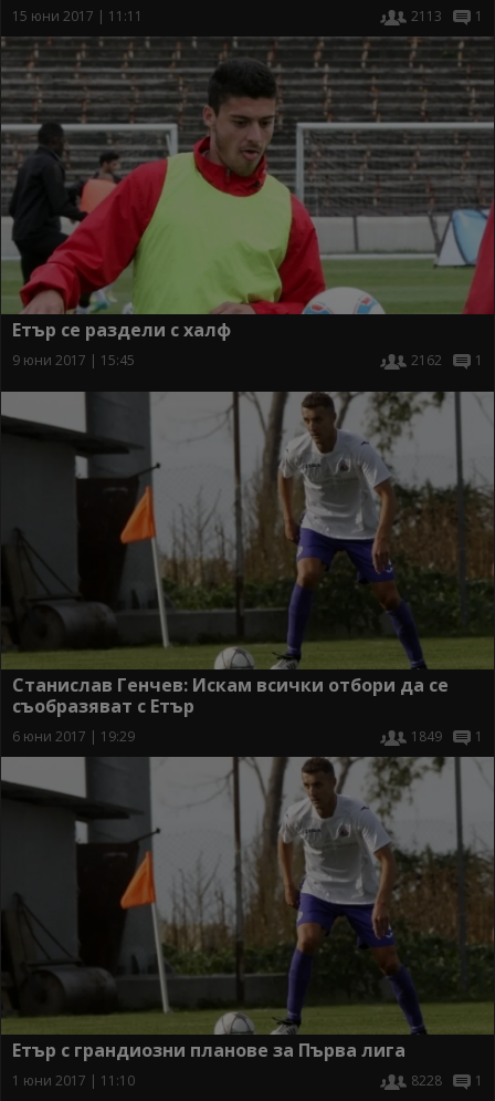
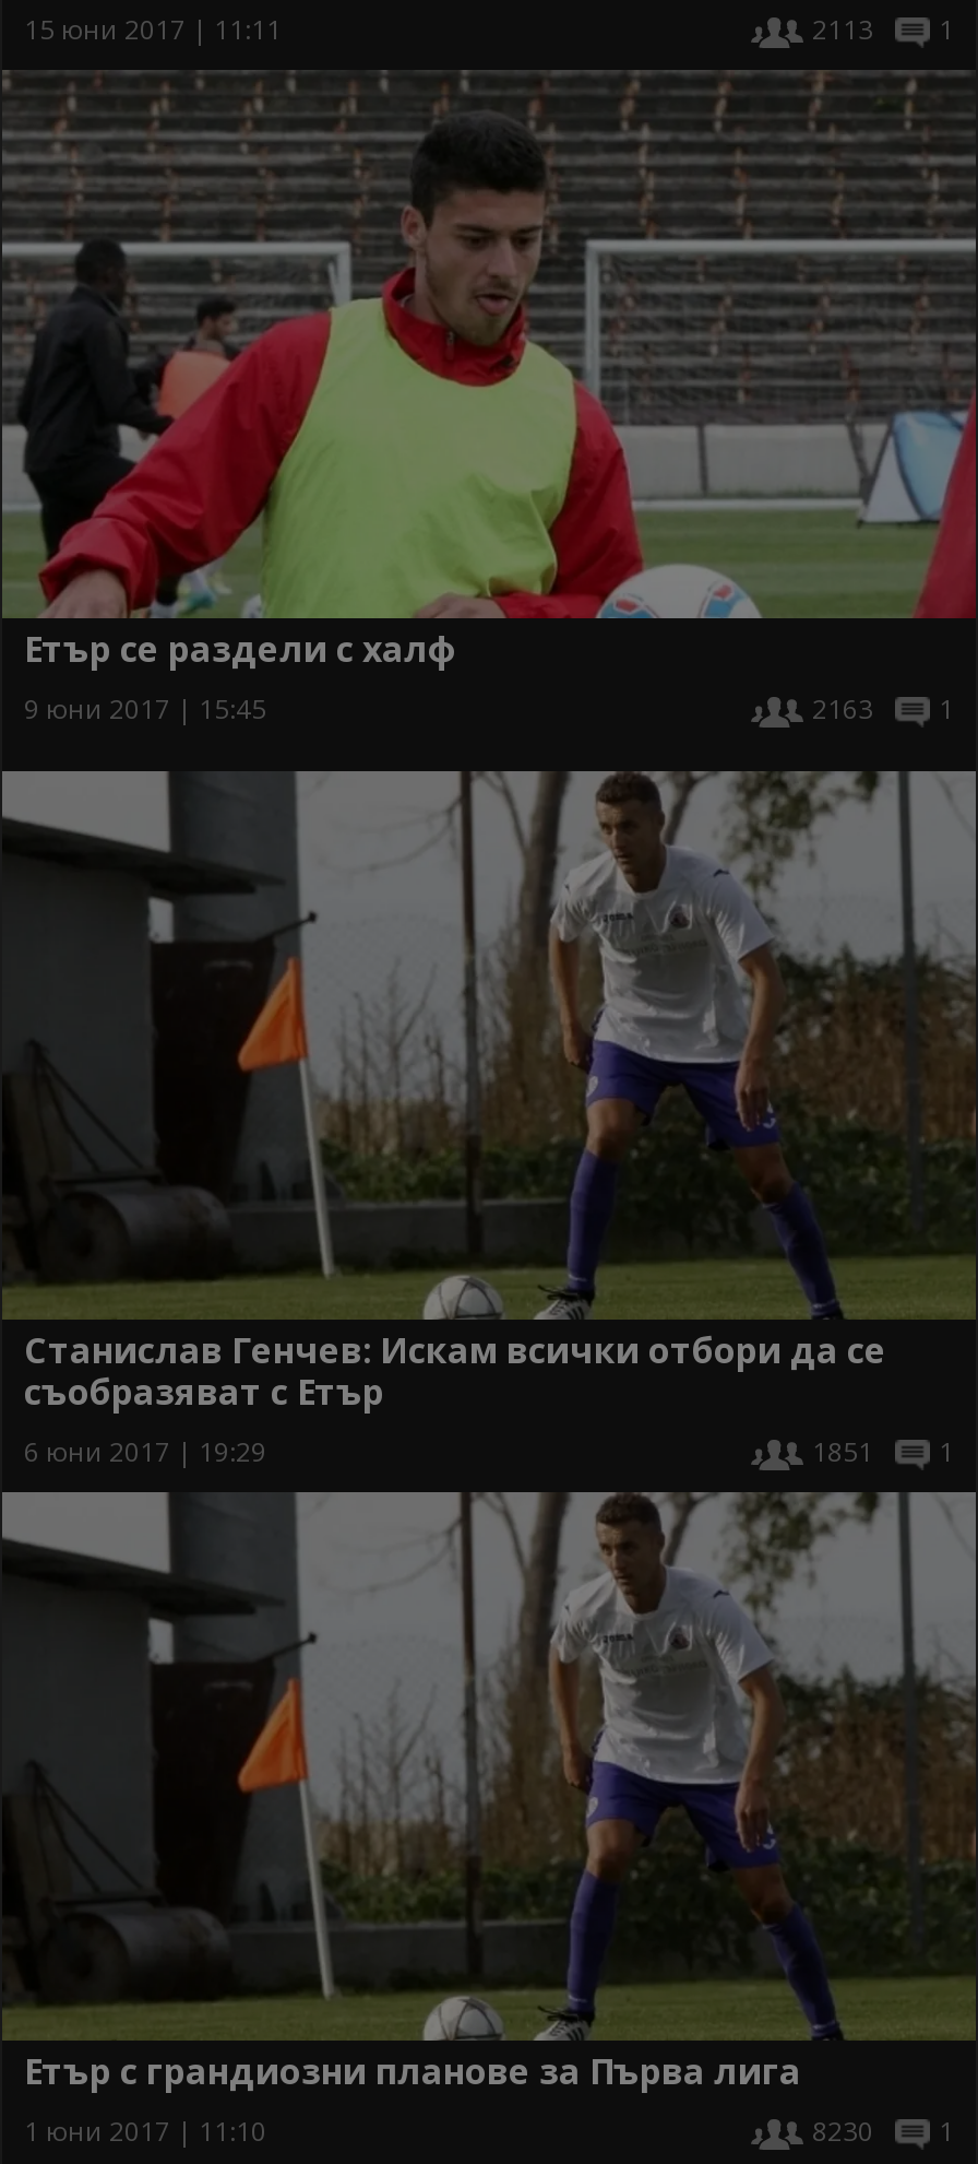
- 2162 1
+ 2163 1

- 1849 1
+ 1851 1

- 8228 1
+ 8230 1
